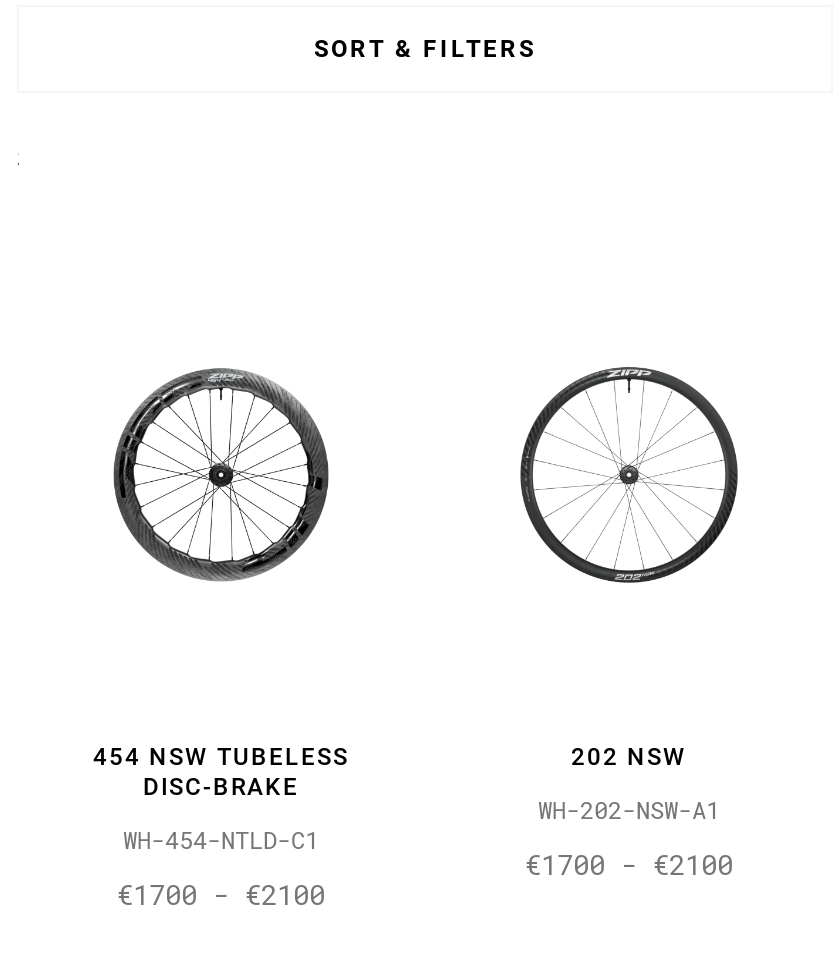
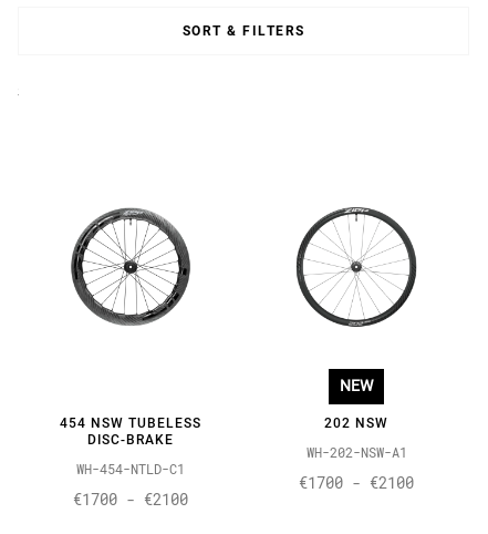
+ NEW
